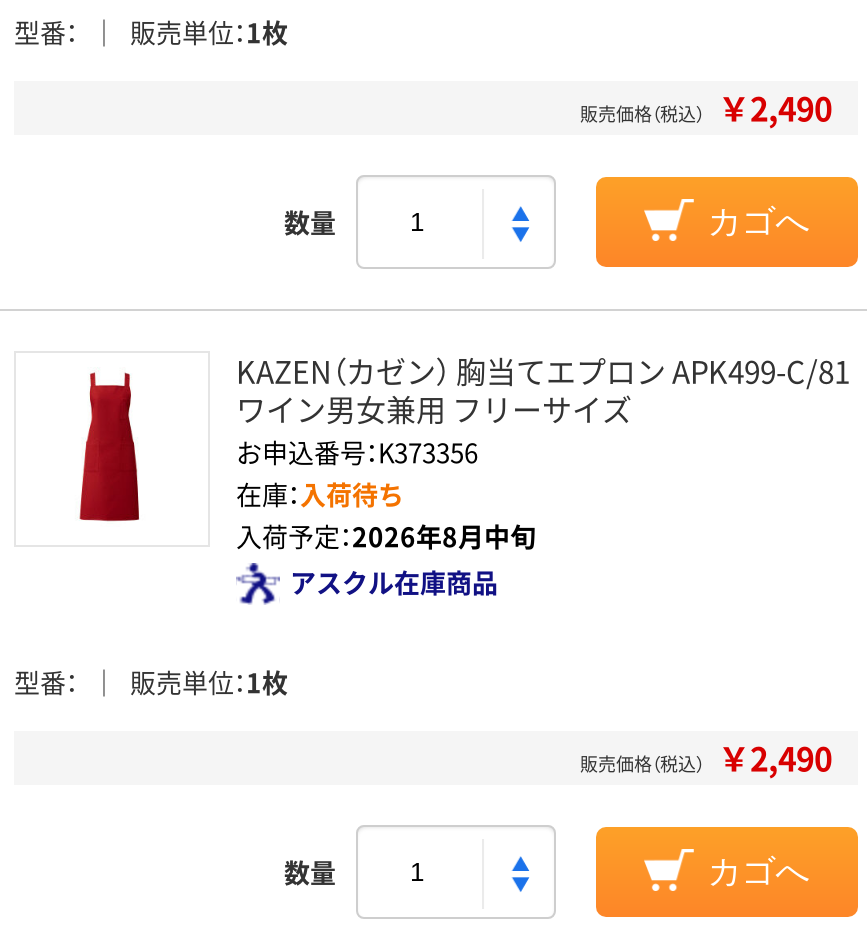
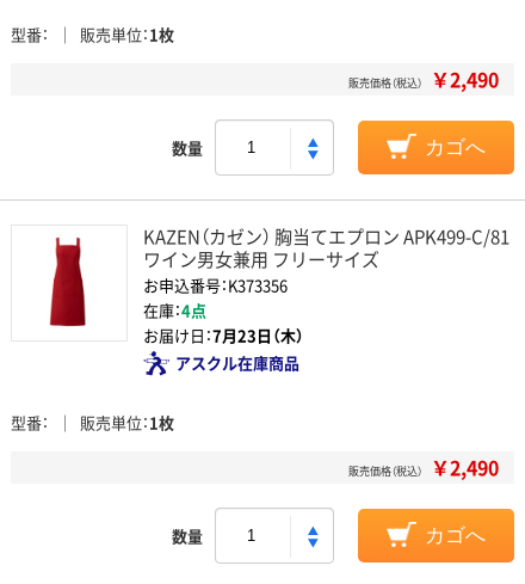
- 在庫：入荷待ち
- 入荷予定：2026年8月中旬
+ 在庫：4点
+ お届け日：7月23日（木）
